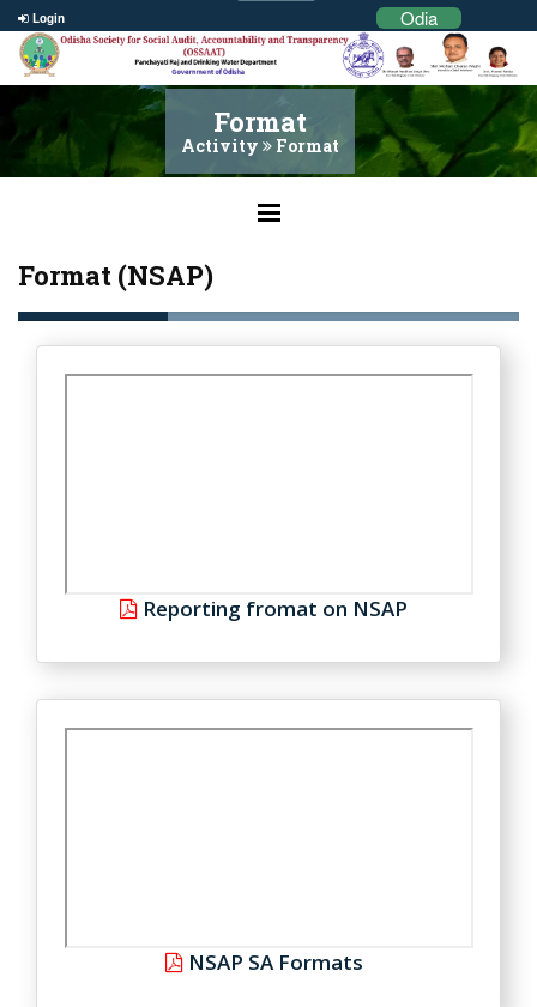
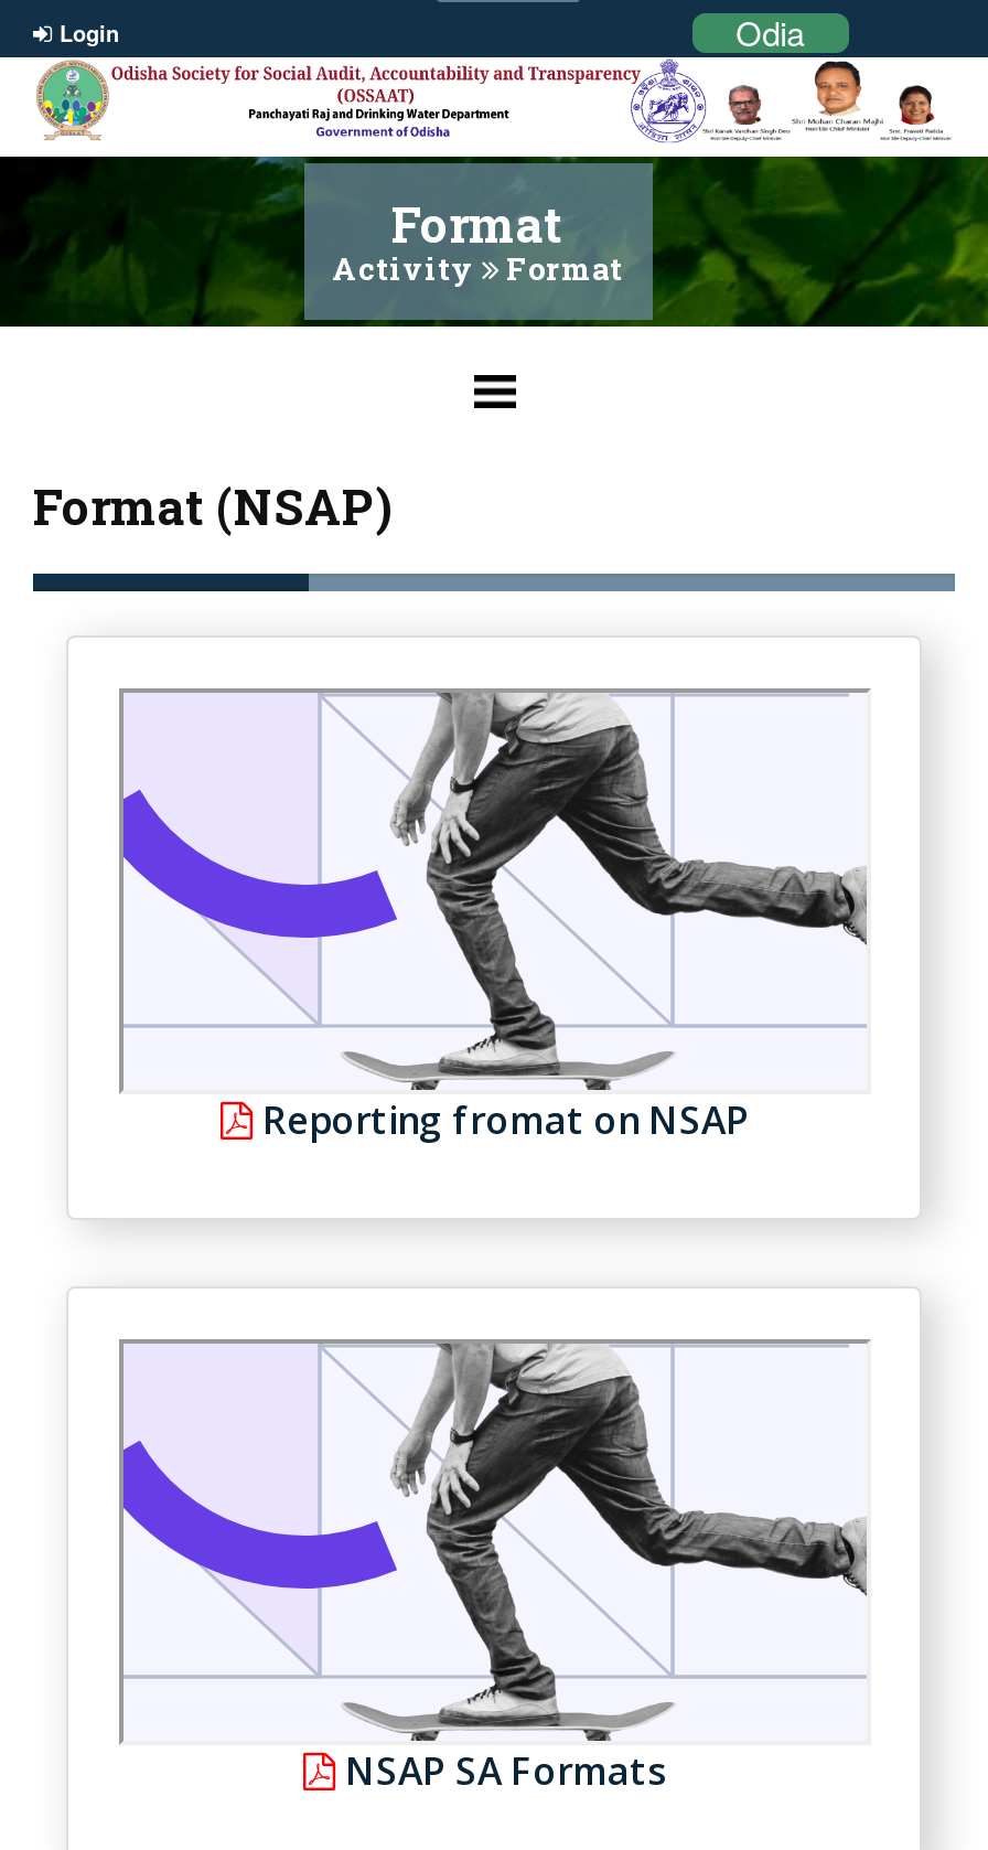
+ [image]

+ [image]
